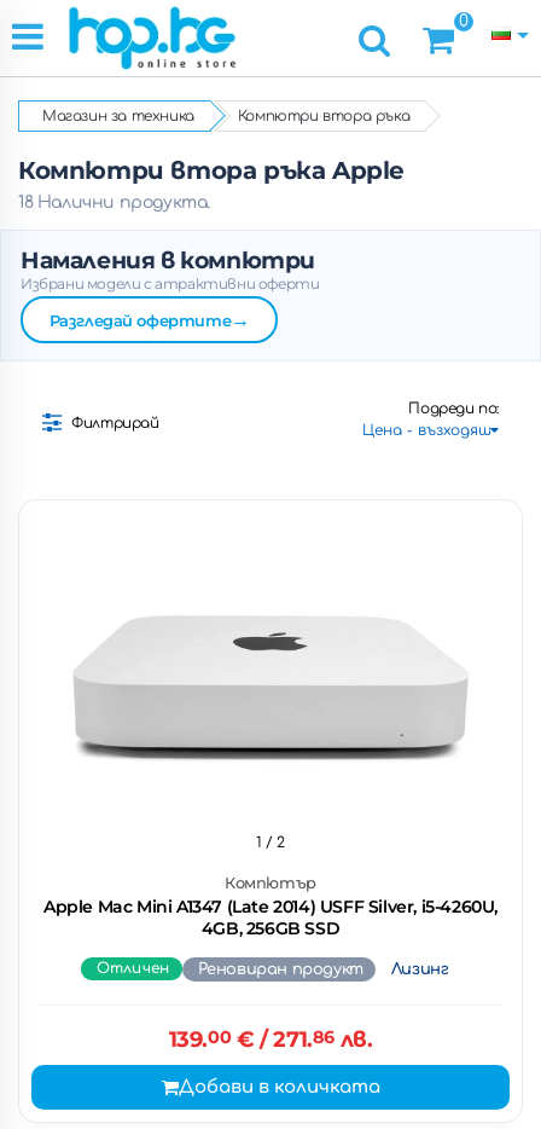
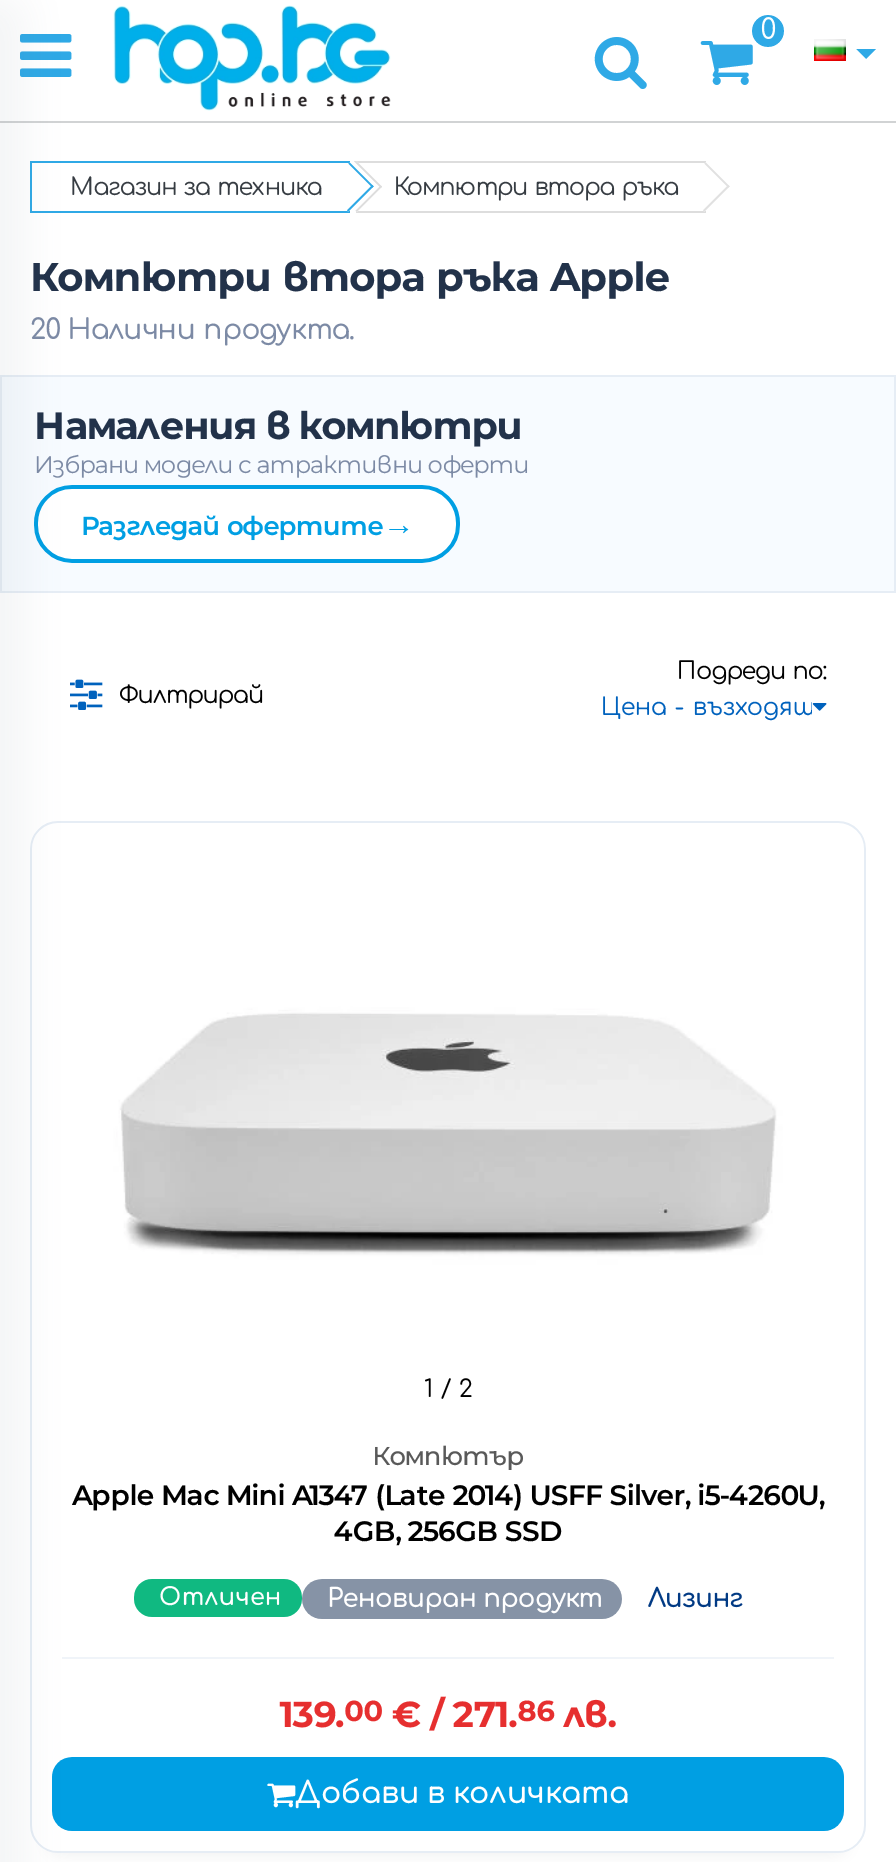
- 18 Налични продукта.
+ 20 Налични продукта.
